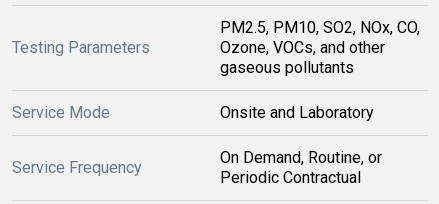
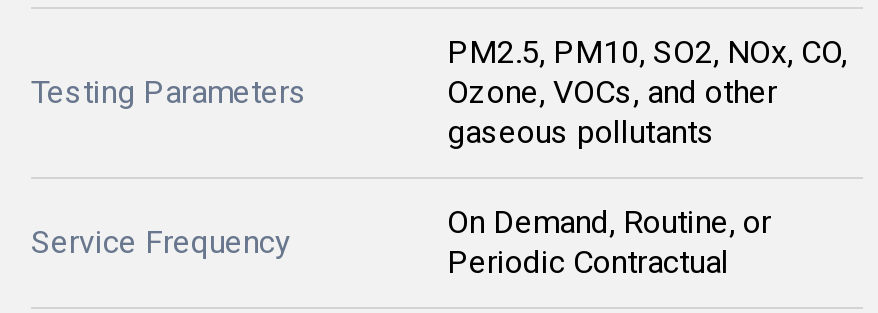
- Service Mode
- Onsite and Laboratory
